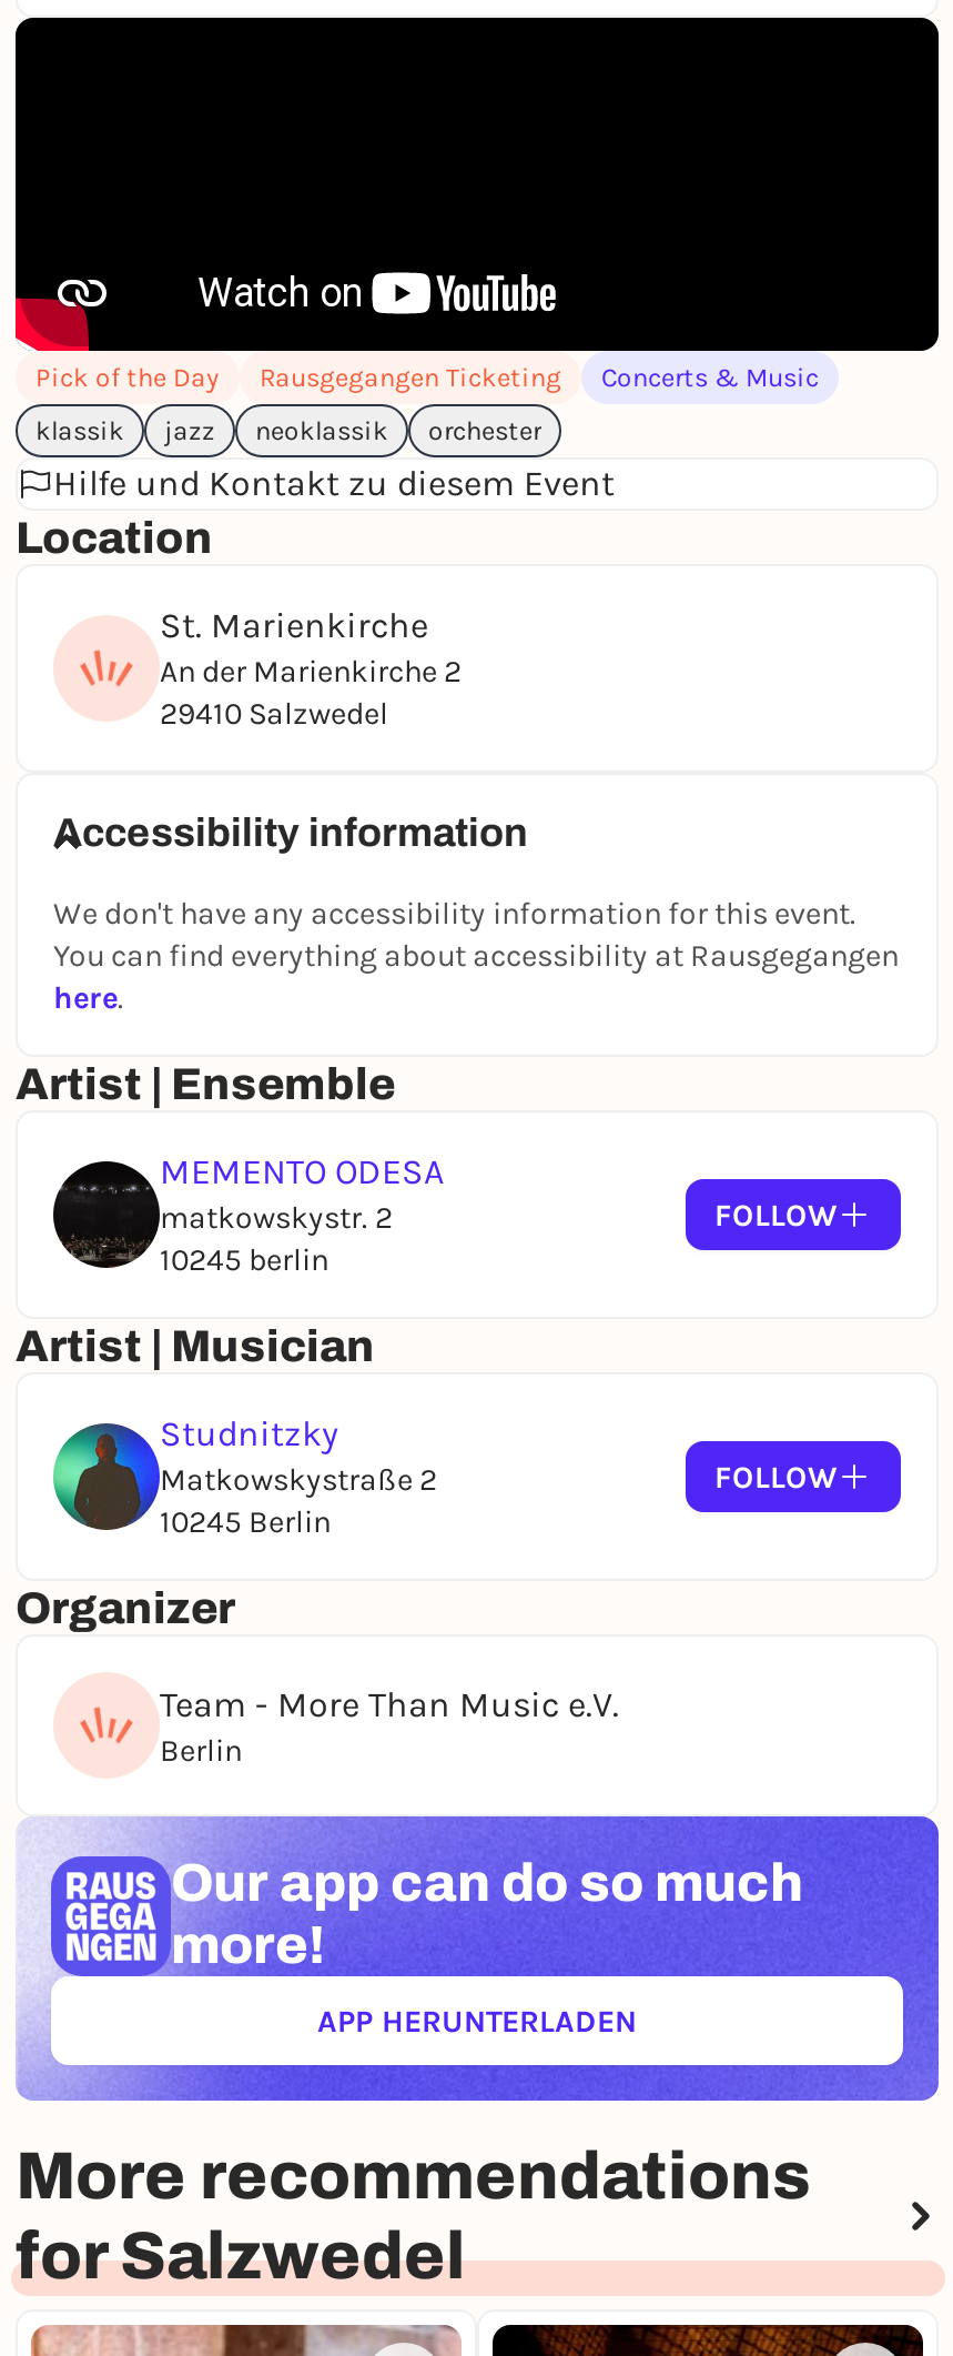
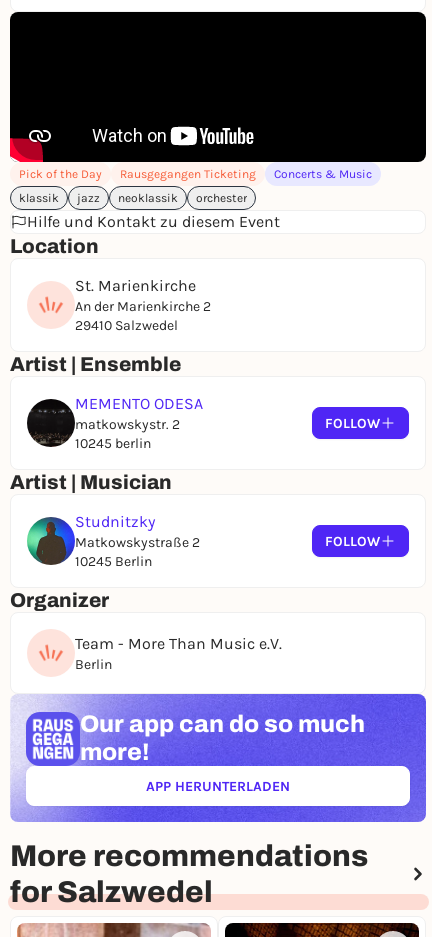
- Accessibility information
- We don't have any accessibility information for this event.
- You can find everything about accessibility at Rausgegangen
- here.
